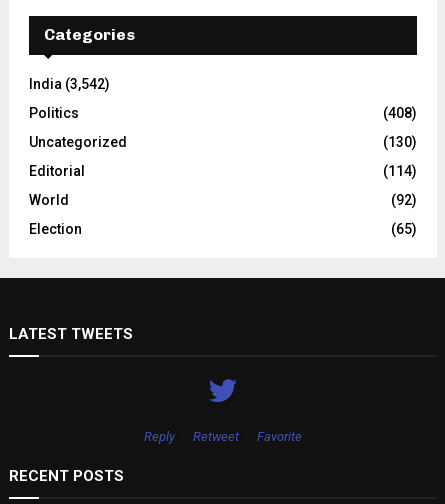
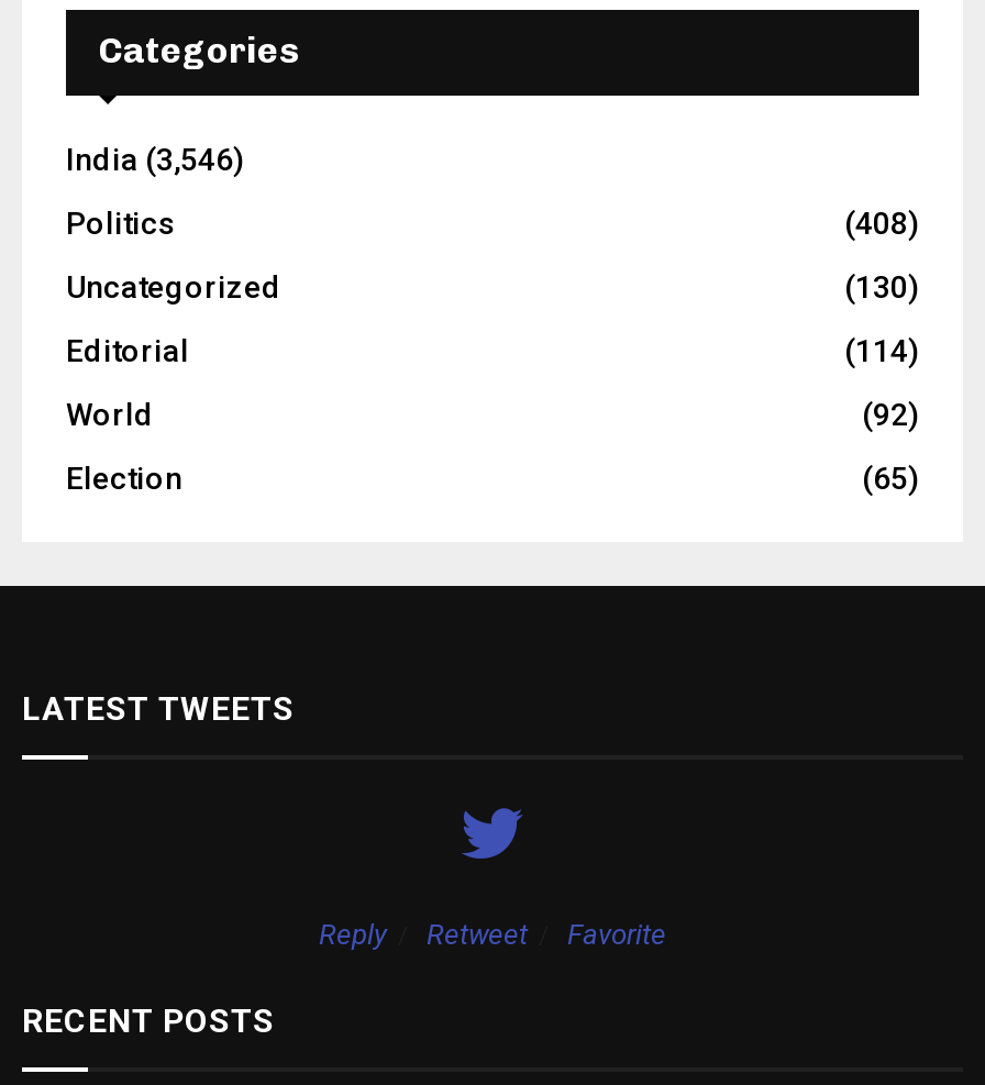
- India (3,542)
+ India (3,546)
